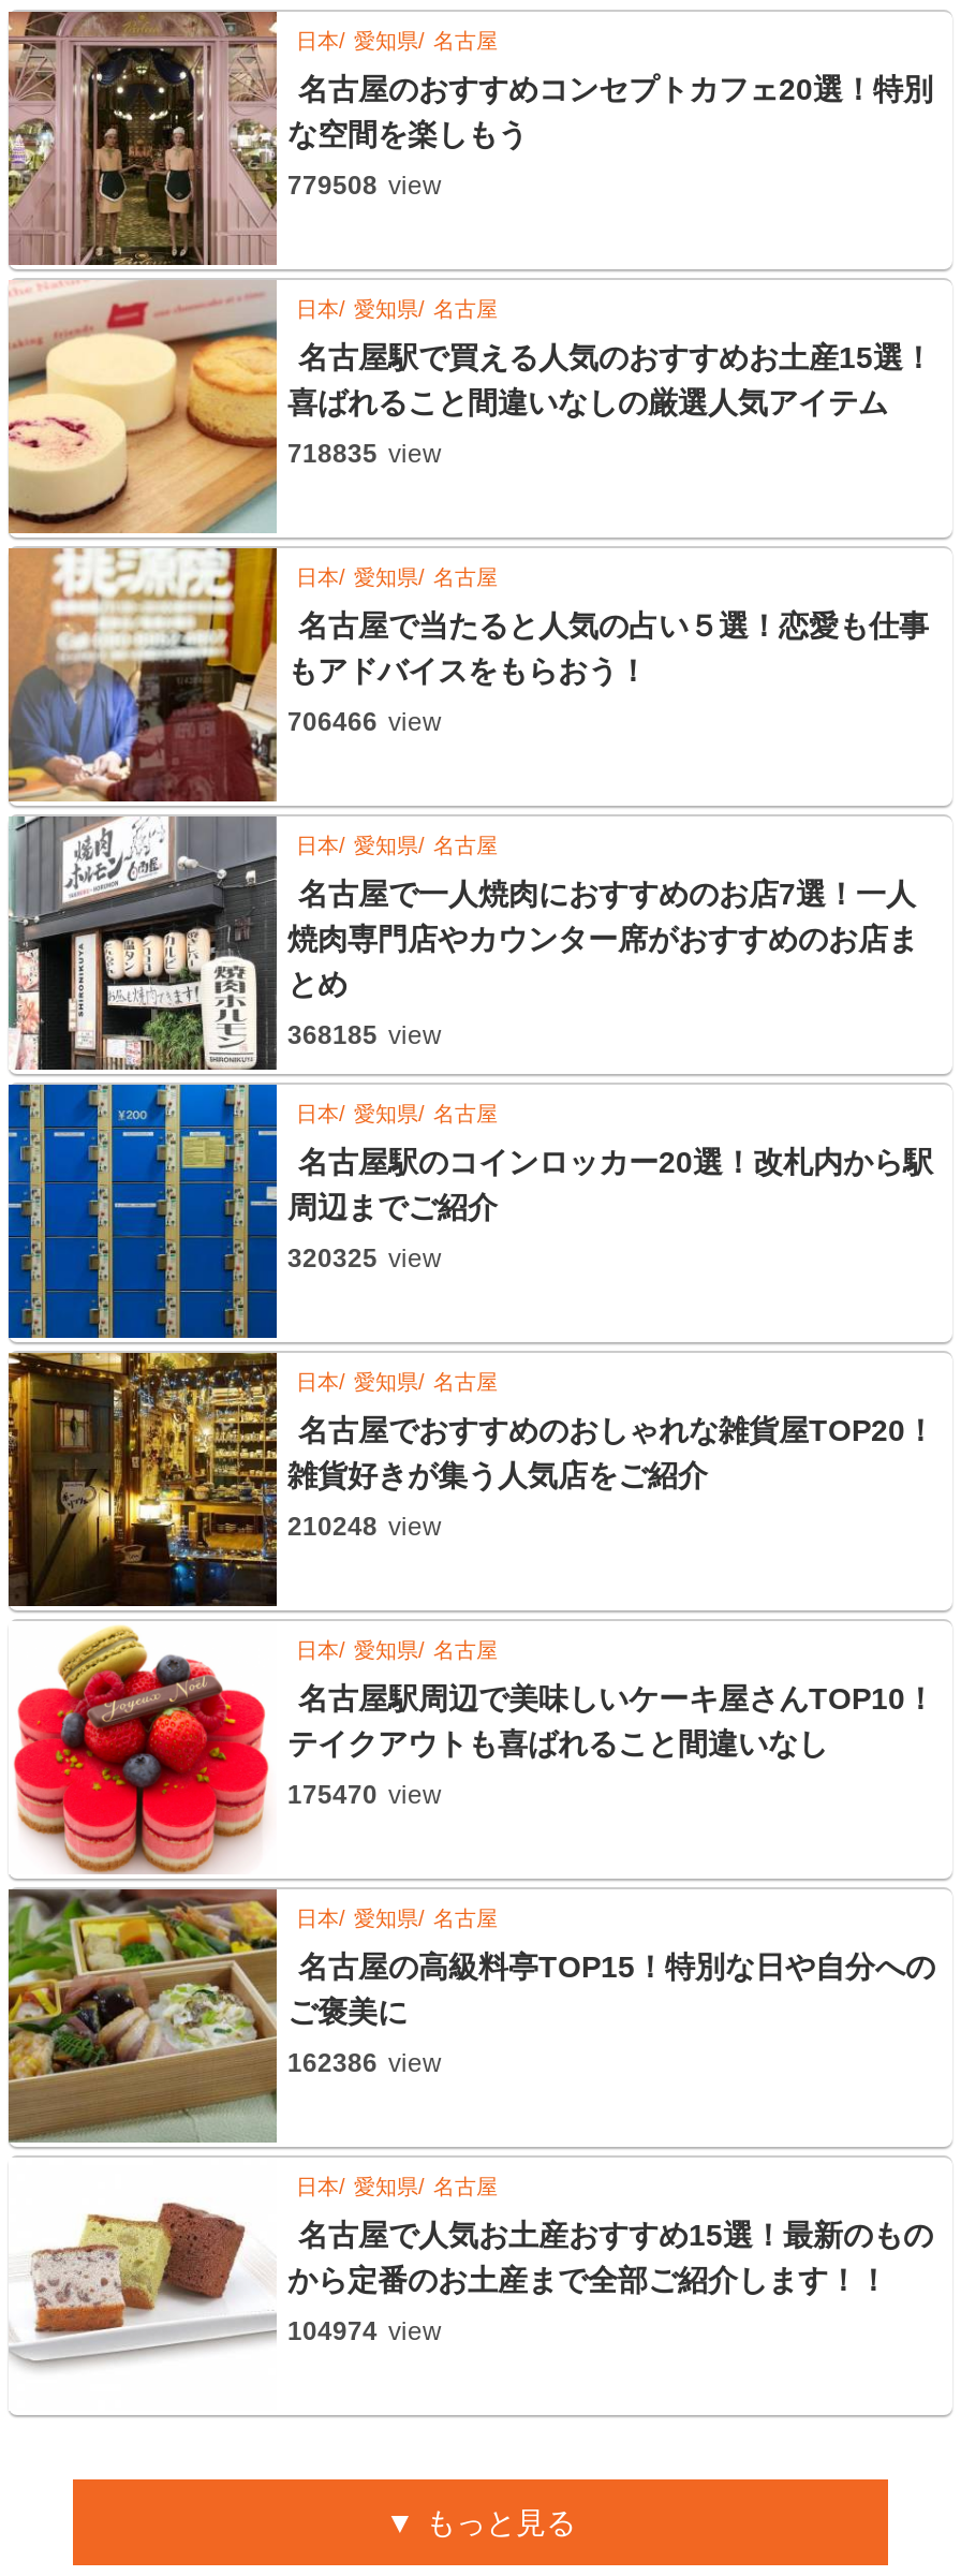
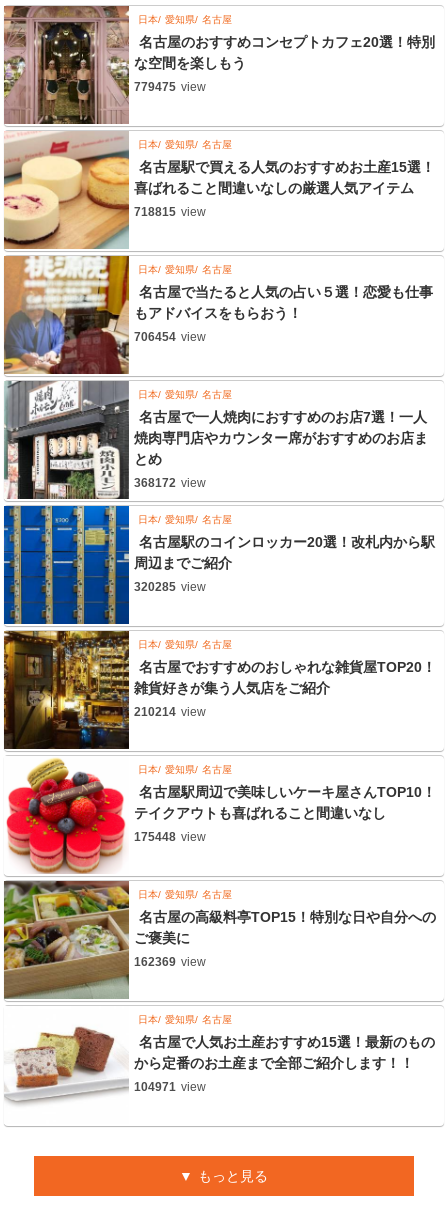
- 779508 view
+ 779475 view

- 718835 view
+ 718815 view

- 706466 view
+ 706454 view

- 368185 view
+ 368172 view

- 320325 view
+ 320285 view

- 210248 view
+ 210214 view

- 175470 view
+ 175448 view

- 162386 view
+ 162369 view

- 104974 view
+ 104971 view
